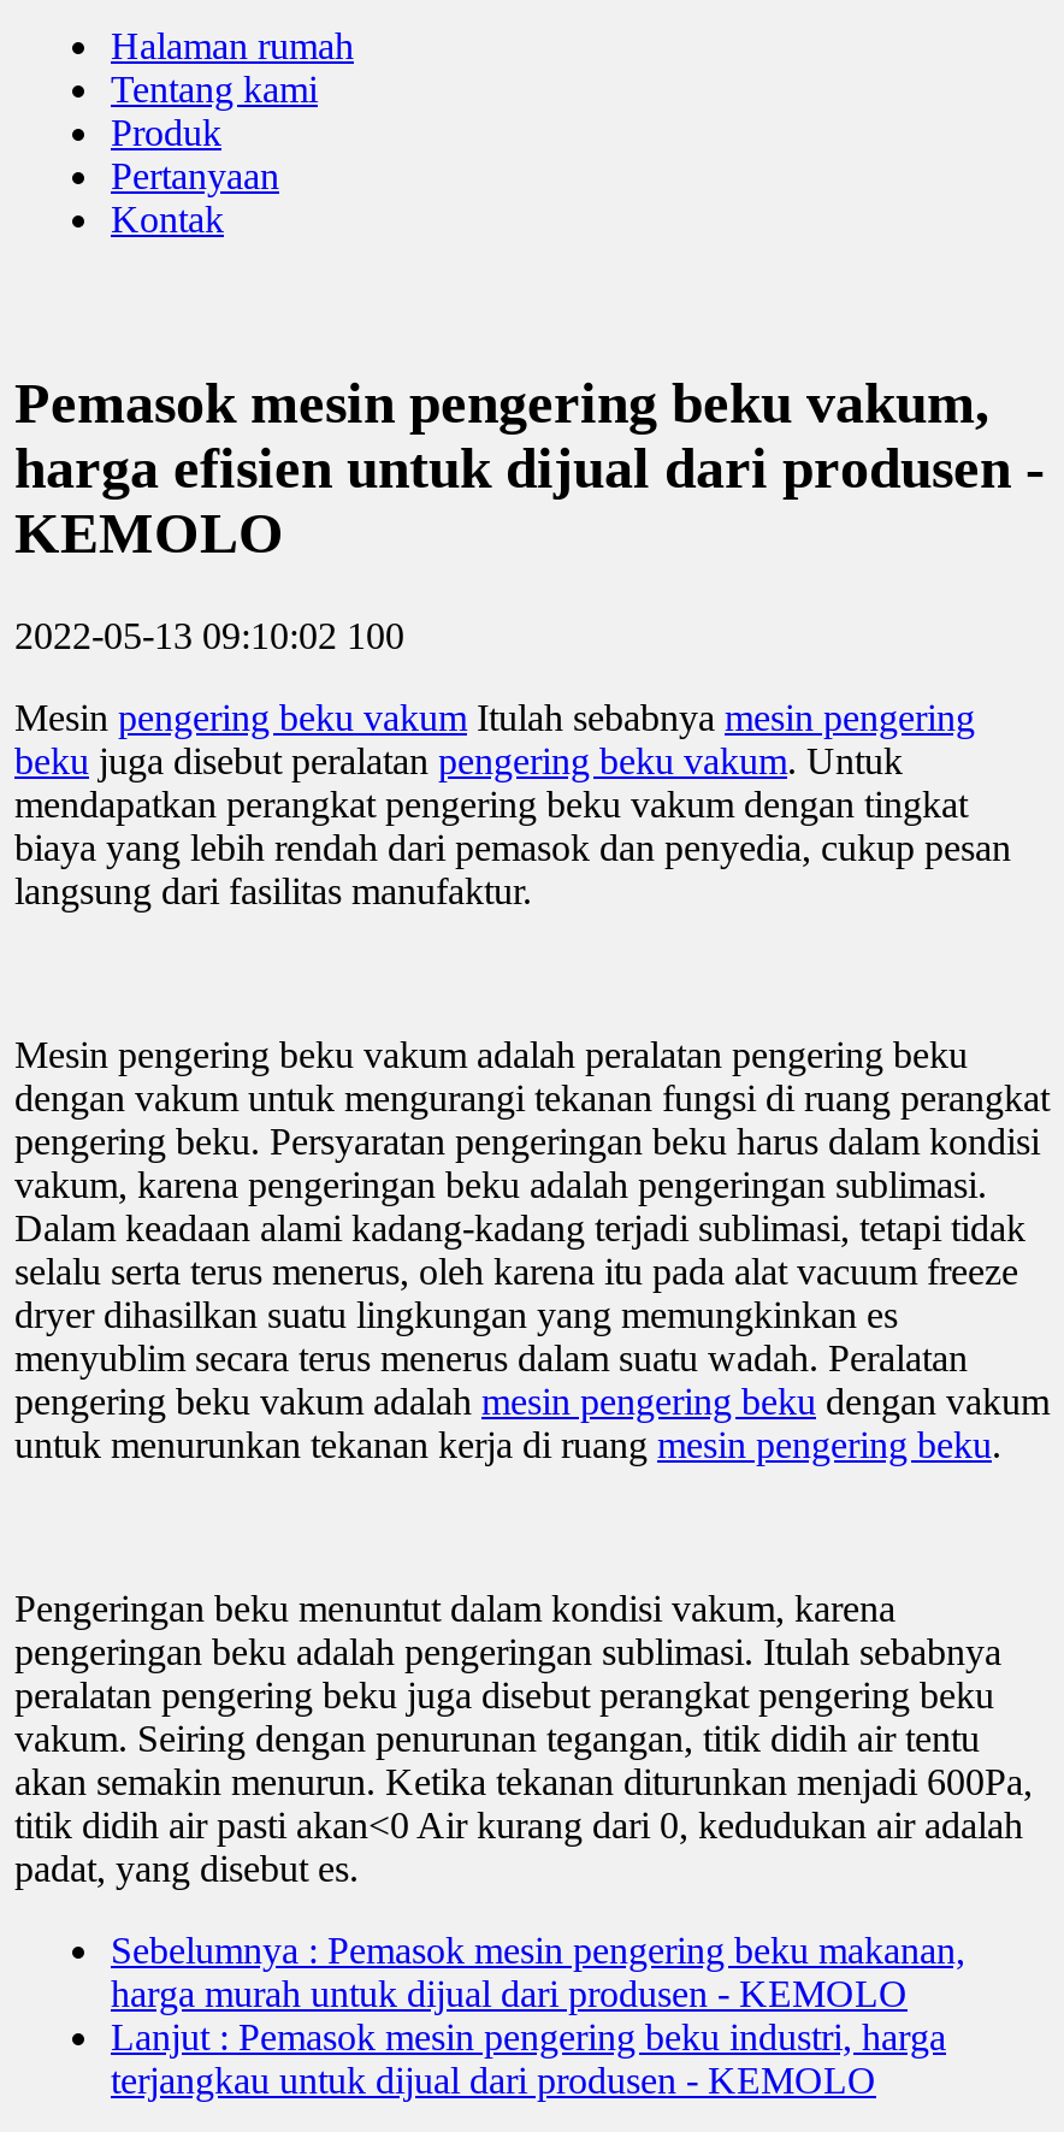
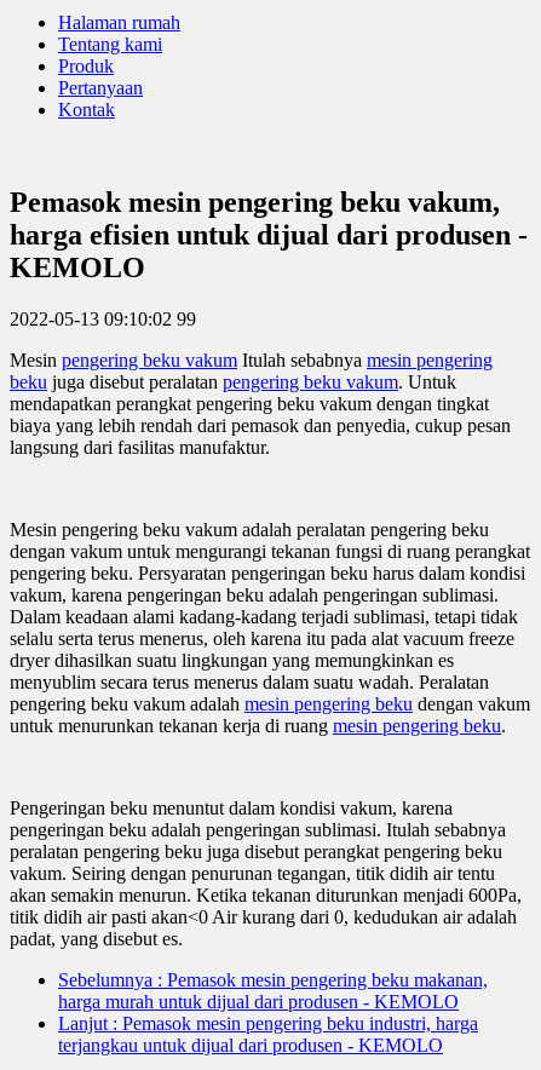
- 2022-05-13 09:10:02 100
+ 2022-05-13 09:10:02 99
